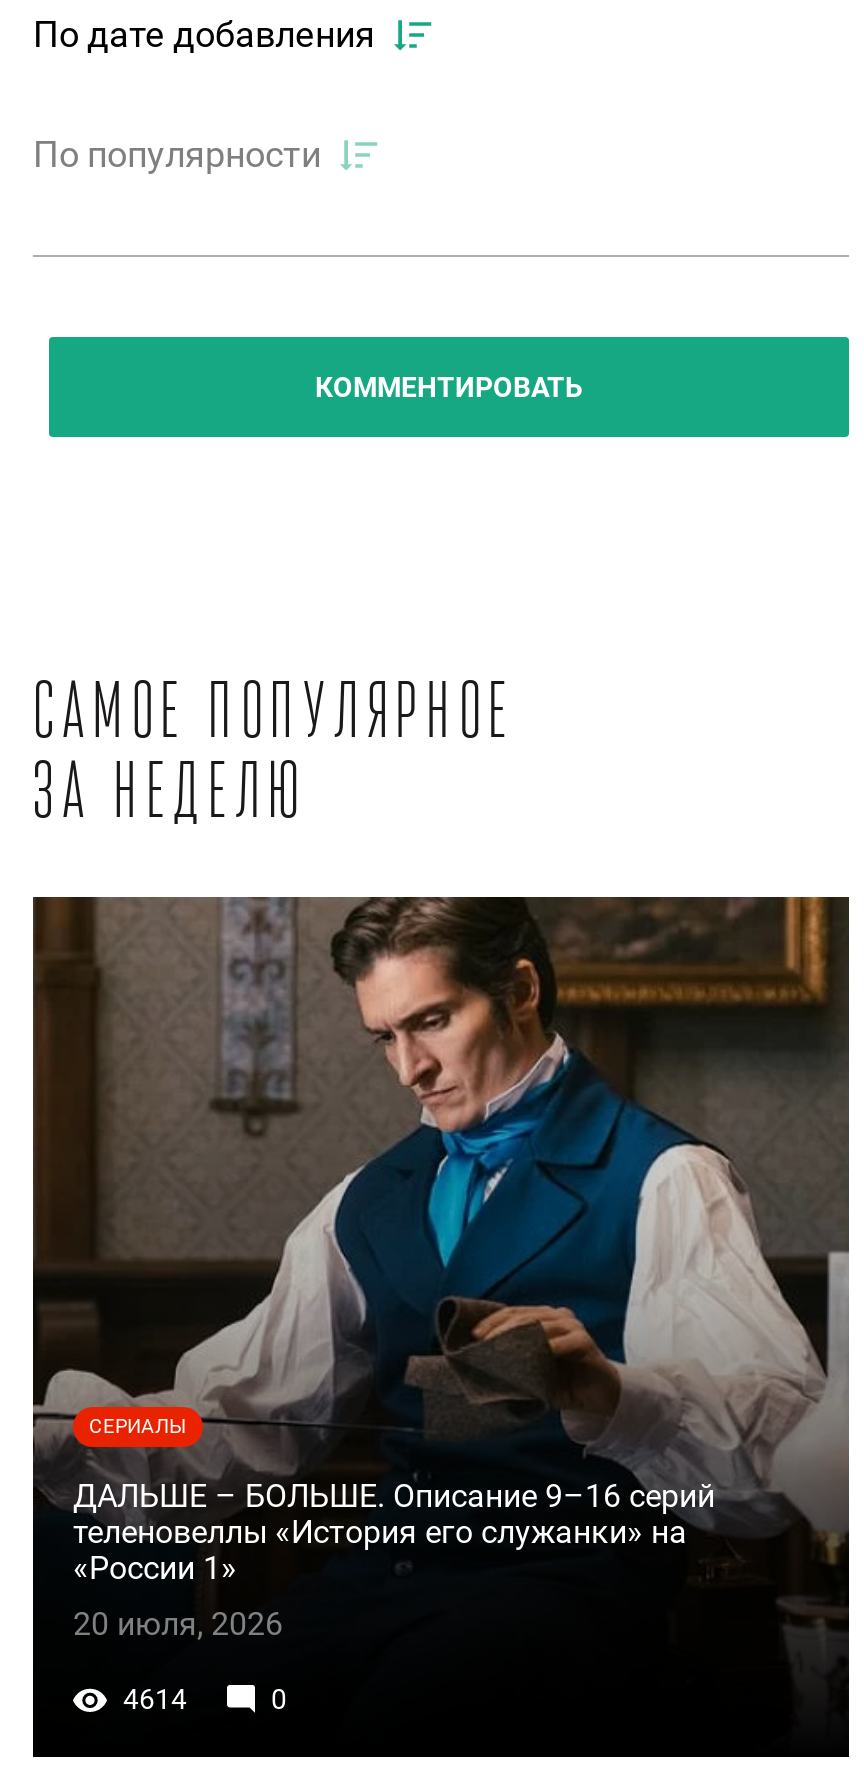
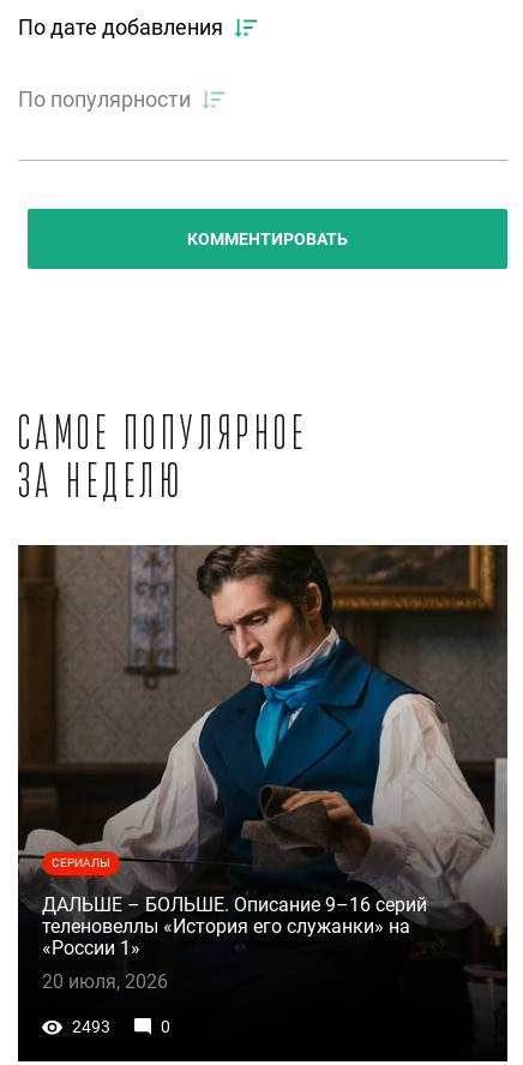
- 4614
+ 2493
